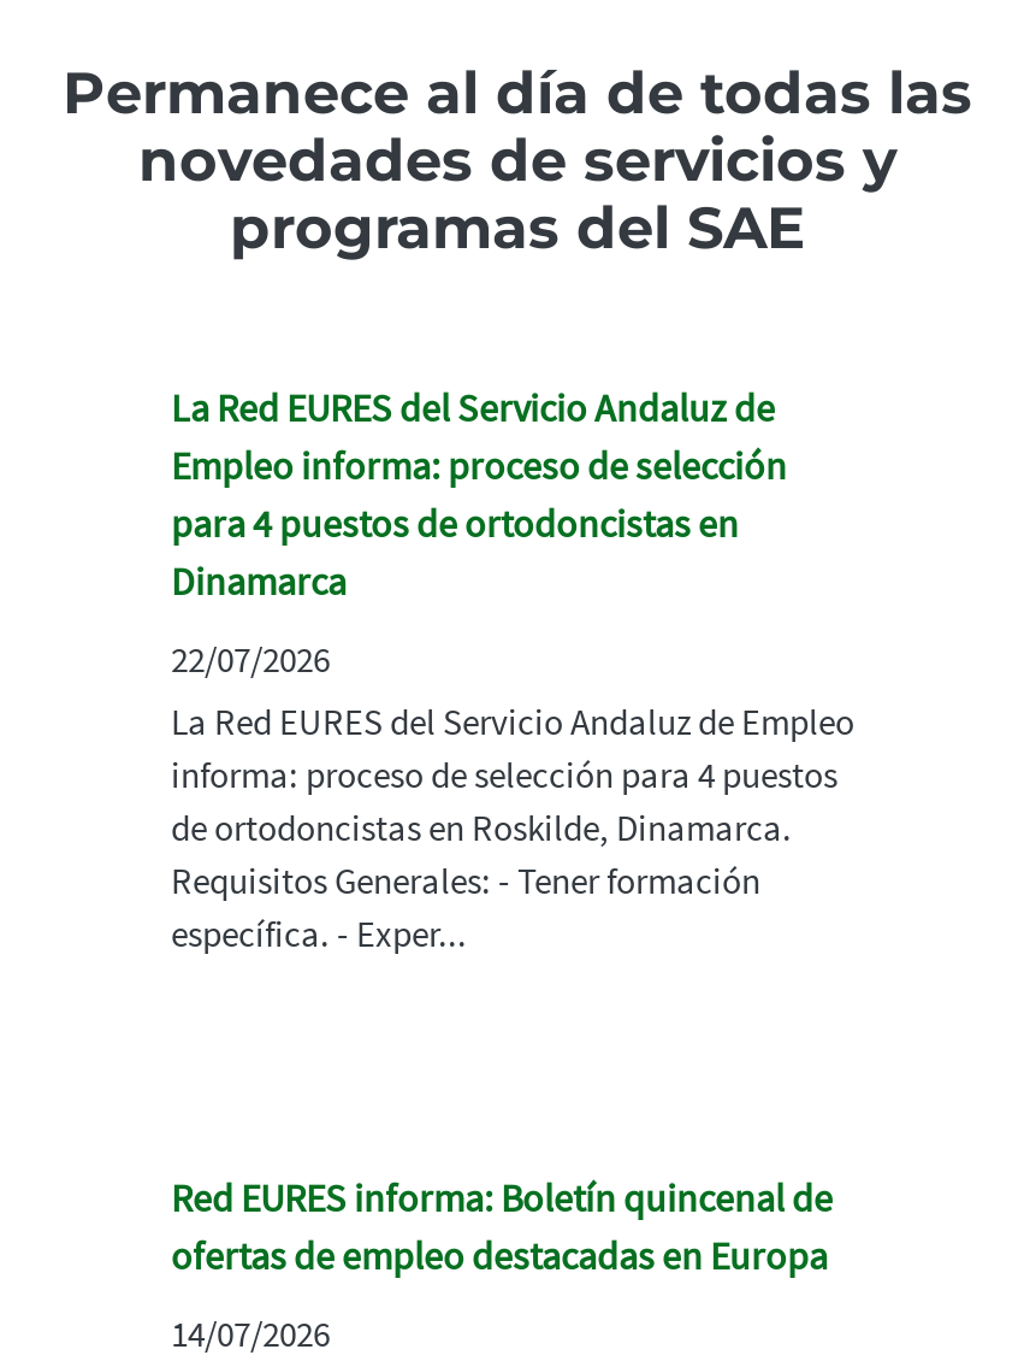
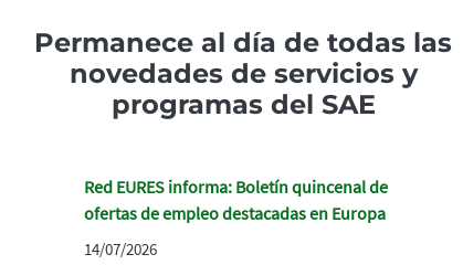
- La Red EURES del Servicio Andaluz de
- Empleo informa: proceso de selección
- para 4 puestos de ortodoncistas en
- Dinamarca
- 22/07/2026
- La Red EURES del Servicio Andaluz de Empleo
- informa: proceso de selección para 4 puestos
- de ortodoncistas en Roskilde, Dinamarca.
- Requisitos Generales: - Tener formación
- específica. - Exper...
